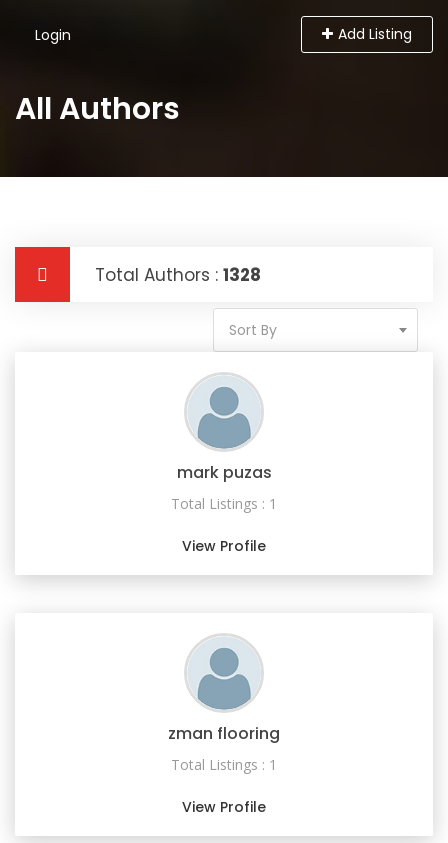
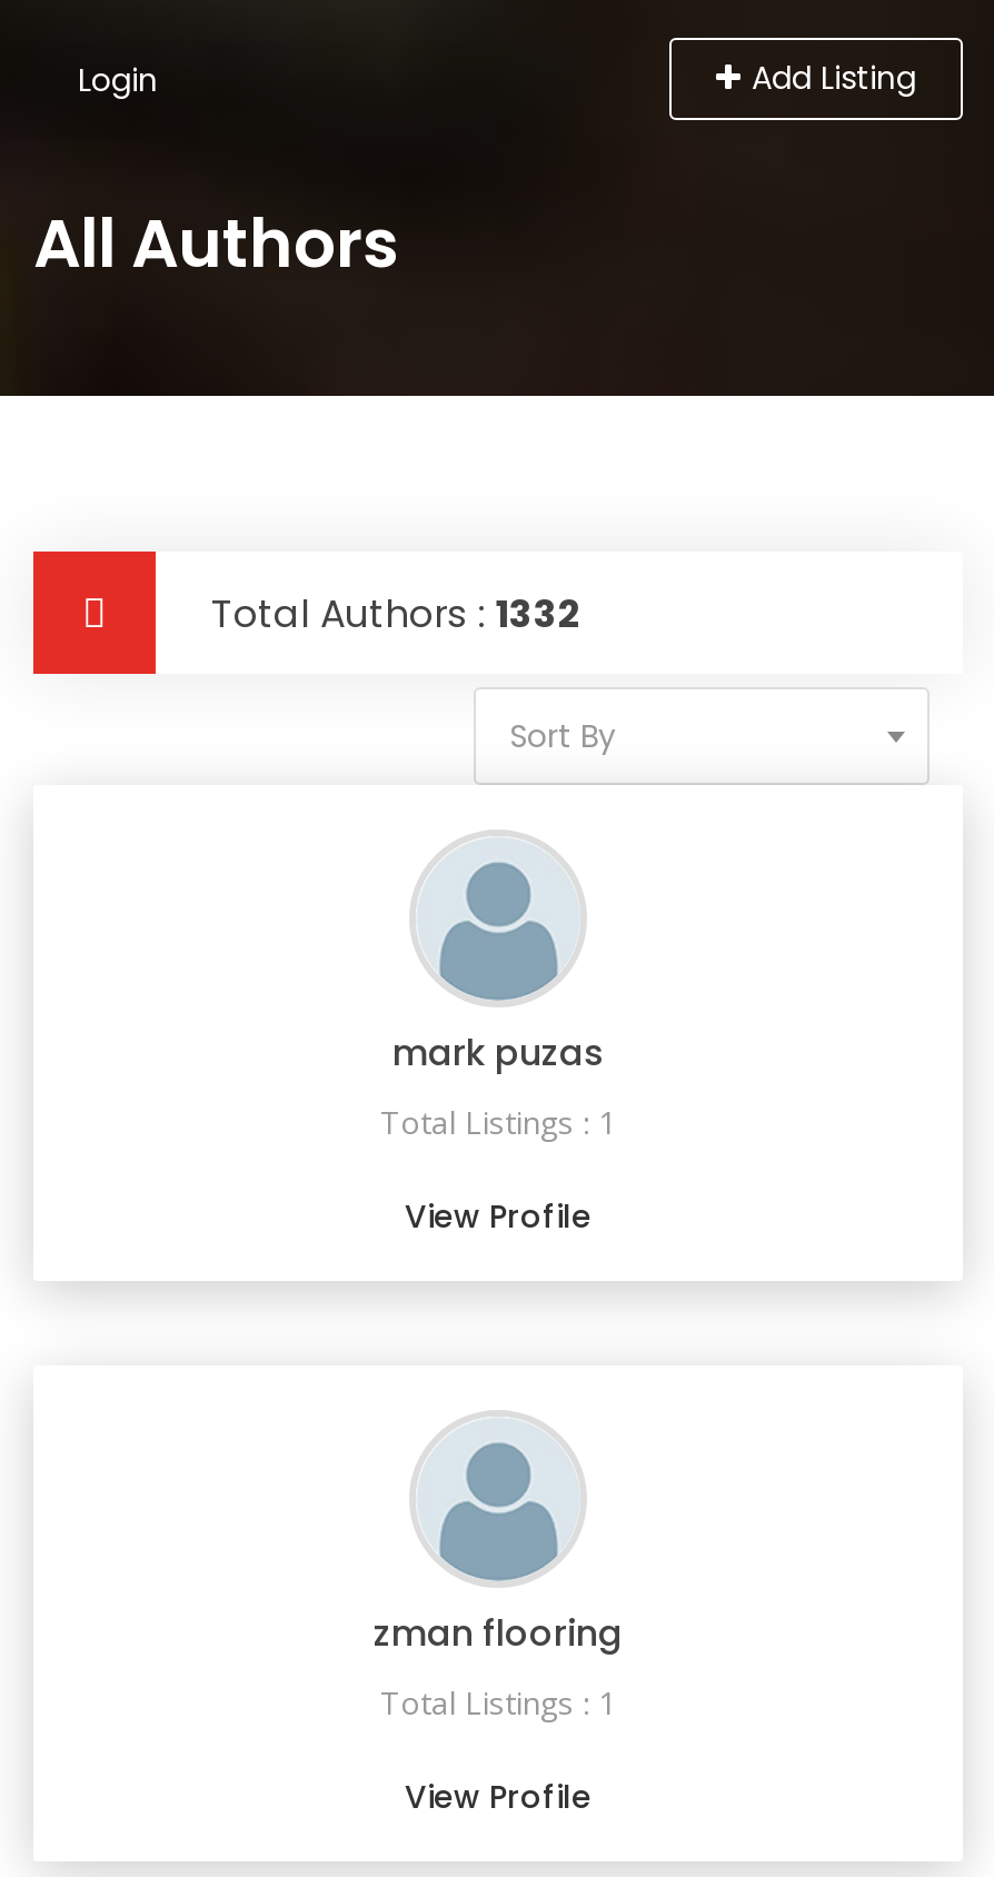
- Total Authors : 1328
+ Total Authors : 1332
